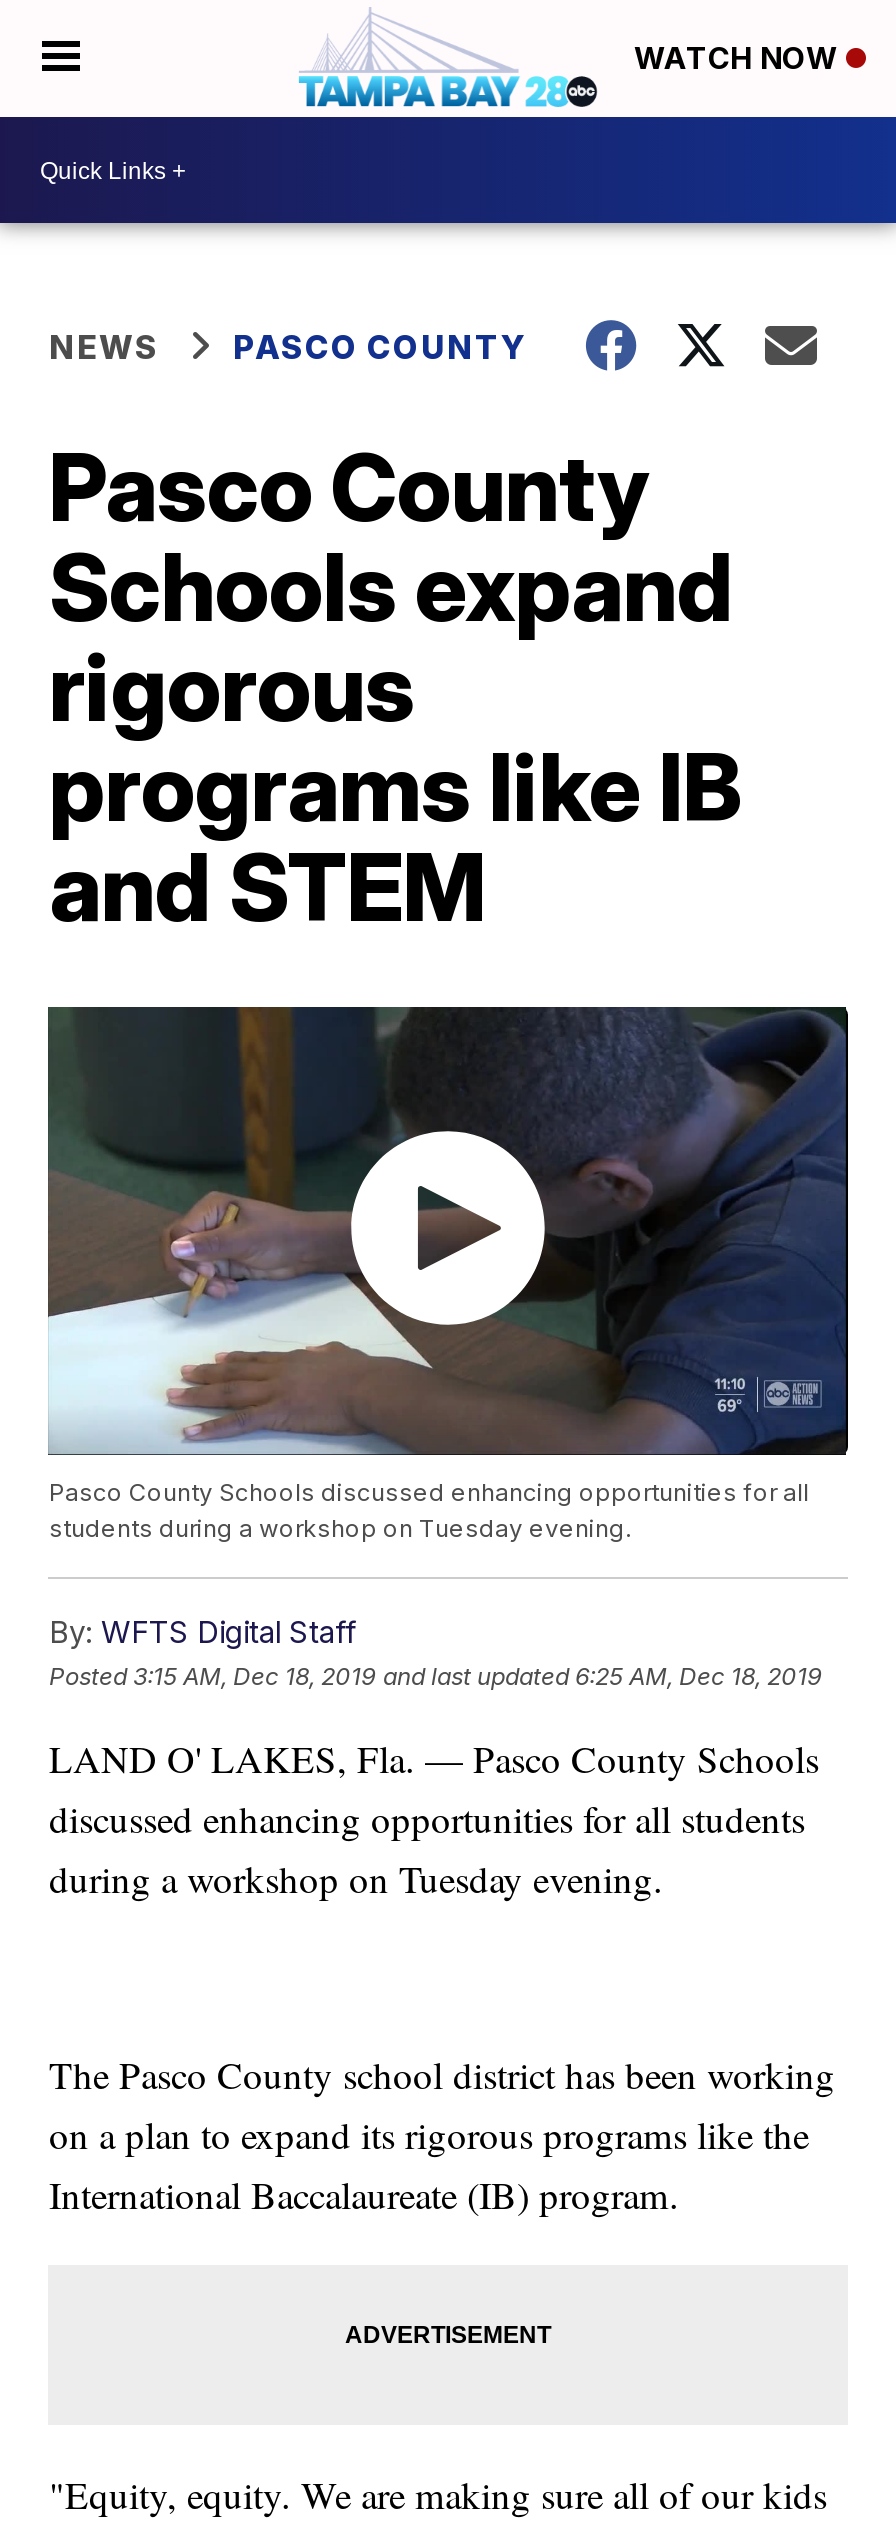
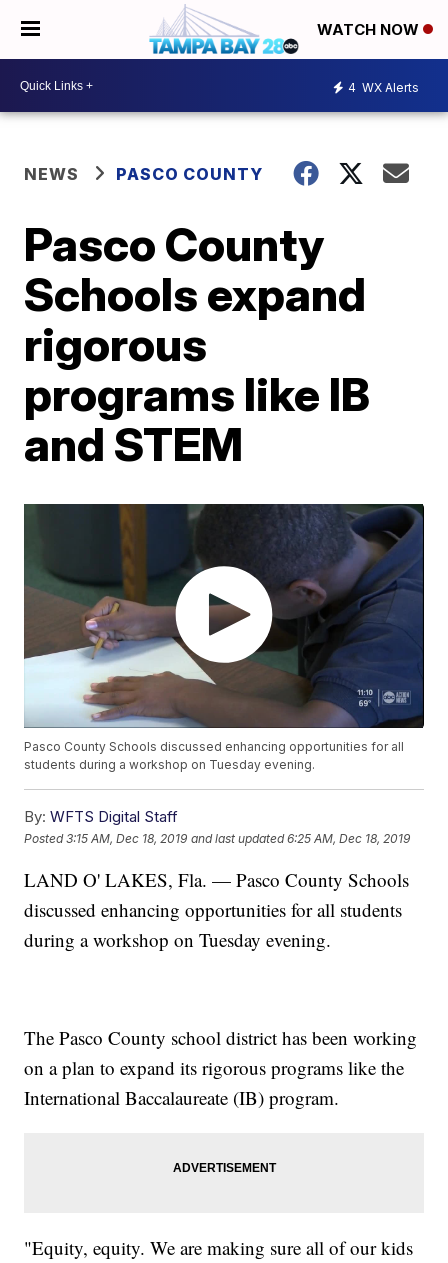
+ 4 WX Alerts
